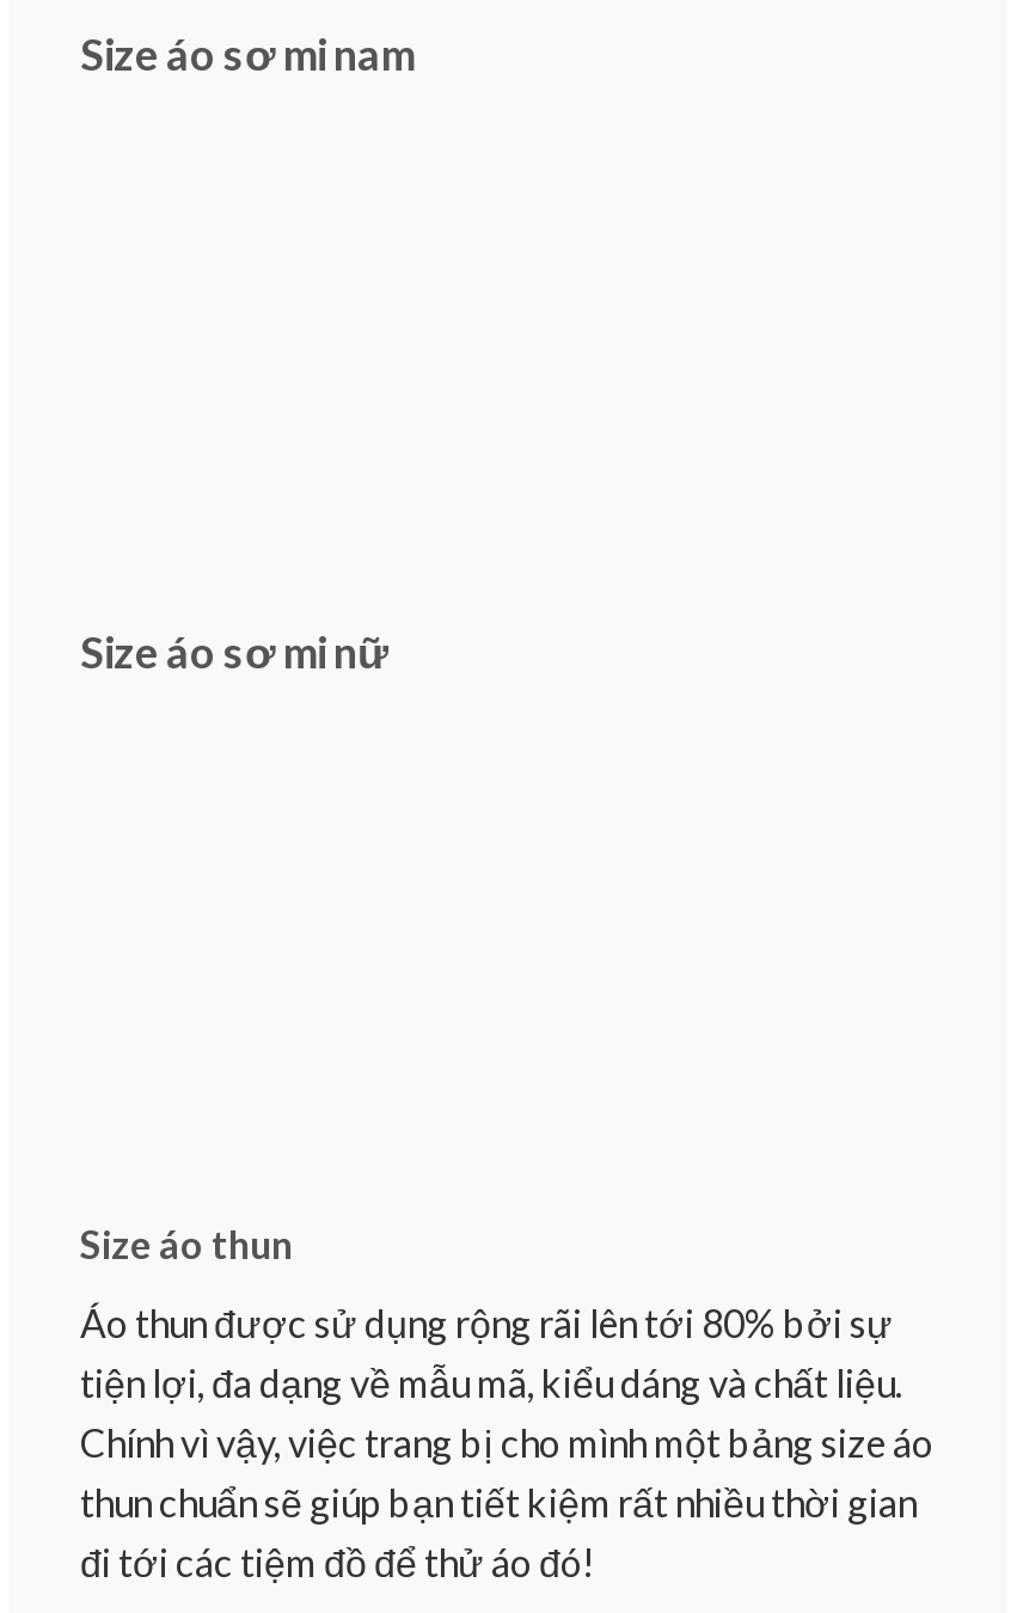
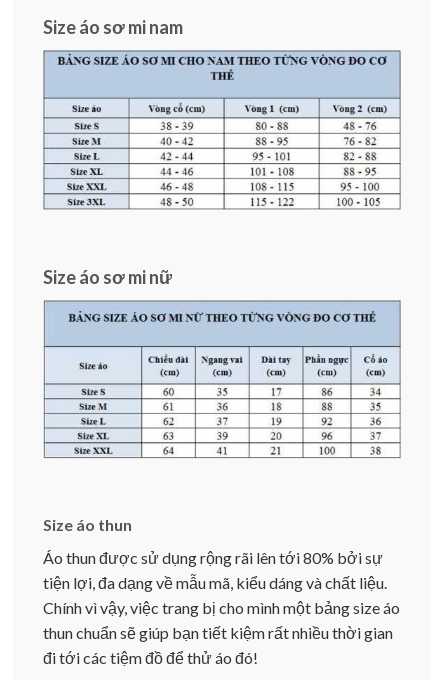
+ [image]

+ [image]
